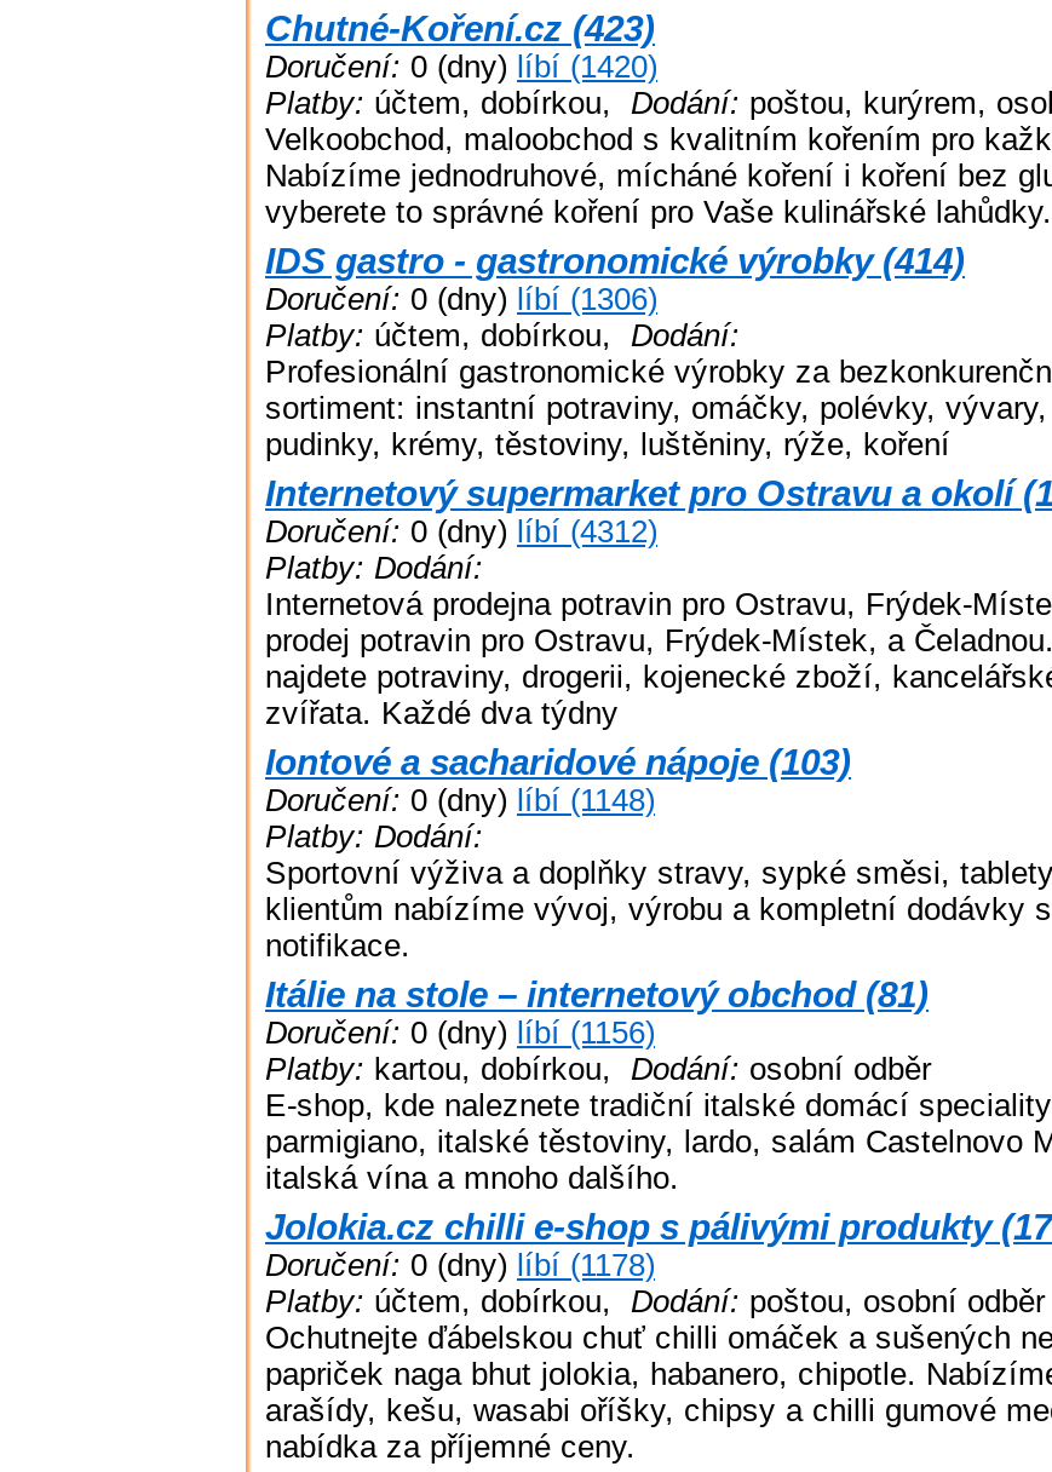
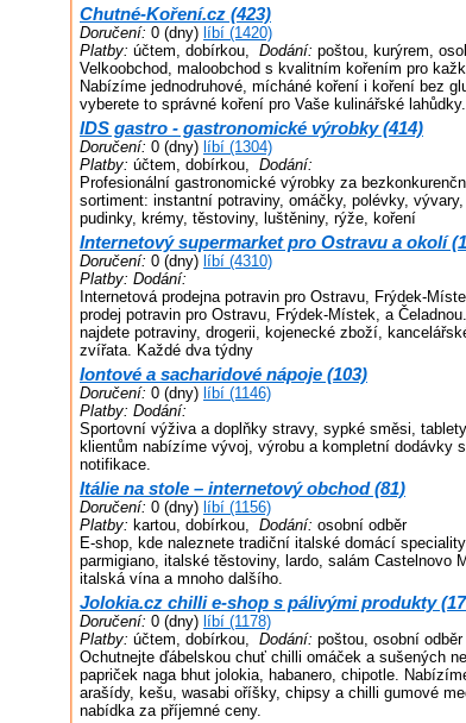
- Doručení: 0 (dny) líbí (1306)
+ Doručení: 0 (dny) líbí (1304)

- Doručení: 0 (dny) líbí (4312)
+ Doručení: 0 (dny) líbí (4310)

- Doručení: 0 (dny) líbí (1148)
+ Doručení: 0 (dny) líbí (1146)
